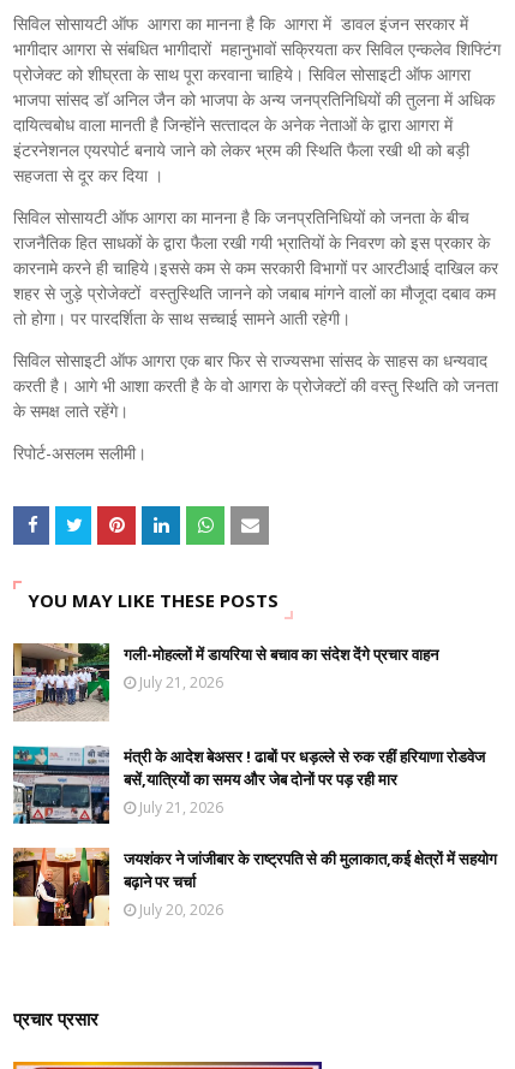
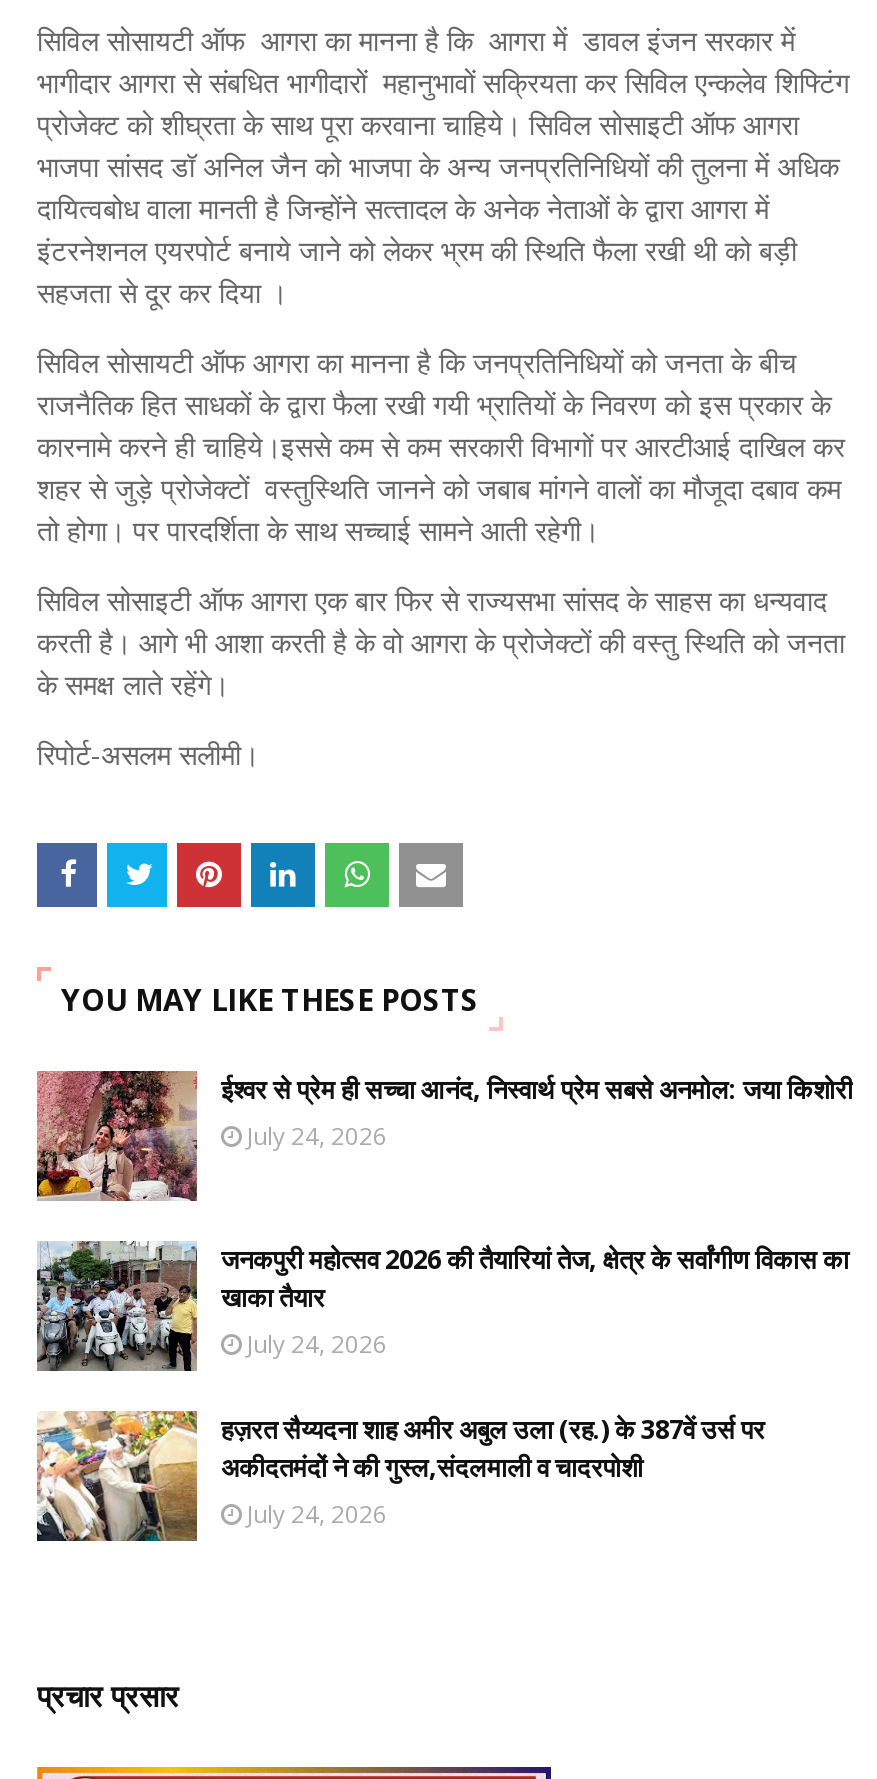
- [image]
- गली-मोहल्लों में डायरिया से बचाव का संदेश देंगे प्रचार वाहन
- July 21, 2026
+ [image]
+ ईश्वर से प्रेम ही सच्चा आनंद, निस्वार्थ प्रेम सबसे अनमोल: जया किशोरी
+ July 24, 2026

- [image]
- मंत्री के आदेश बेअसर ! ढाबों पर धड़ल्ले से रुक रहीं हरियाणा रोडवेज
- बसें,यात्रियों का समय और जेब दोनों पर पड़ रही मार
- July 21, 2026
+ [image]
+ जनकपुरी महोत्सव 2026 की तैयारियां तेज, क्षेत्र के सर्वांगीण विकास का
+ खाका तैयार
+ July 24, 2026

- [image]
- जयशंकर ने जांजीबार के राष्ट्रपति से की मुलाकात,कई क्षेत्रों में सहयोग
- बढ़ाने पर चर्चा
- July 20, 2026
+ [image]
+ हज़रत सैय्यदना शाह अमीर अबुल उला (रह.) के 387वें उर्स पर
+ अकीदतमंदों ने की गुस्ल,संदलमाली व चादरपोशी
+ July 24, 2026
